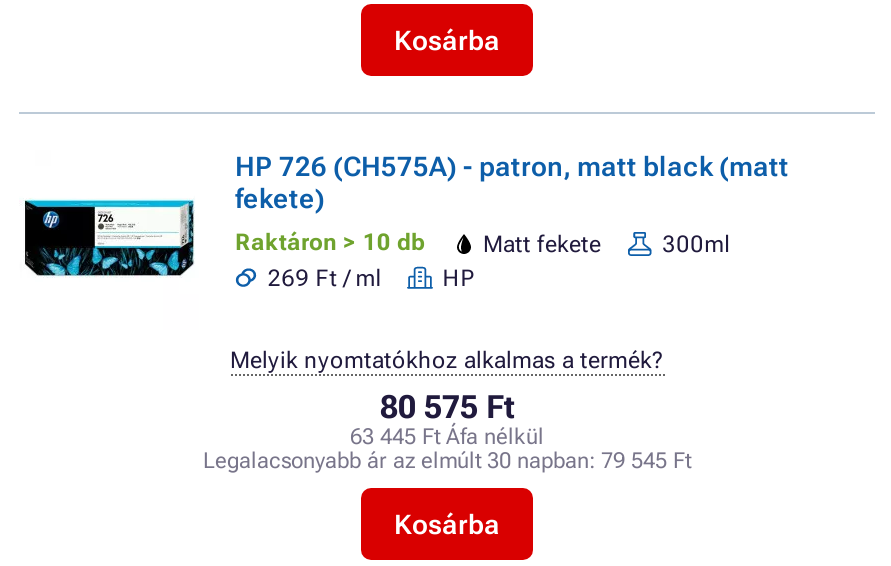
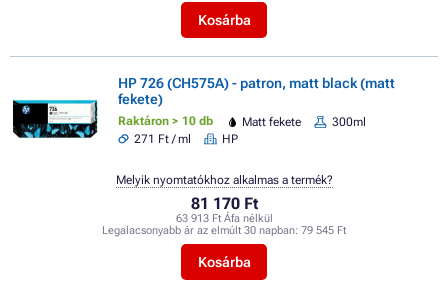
- 269 Ft / ml
+ 271 Ft / ml

- 80 575 Ft
+ 81 170 Ft

- 63 445 Ft Áfa nélkül
+ 63 913 Ft Áfa nélkül
